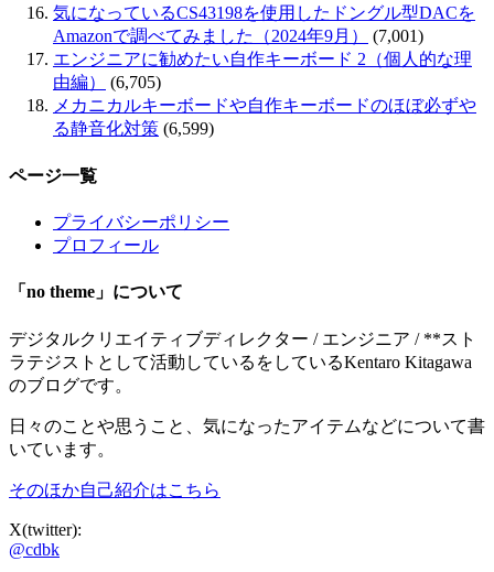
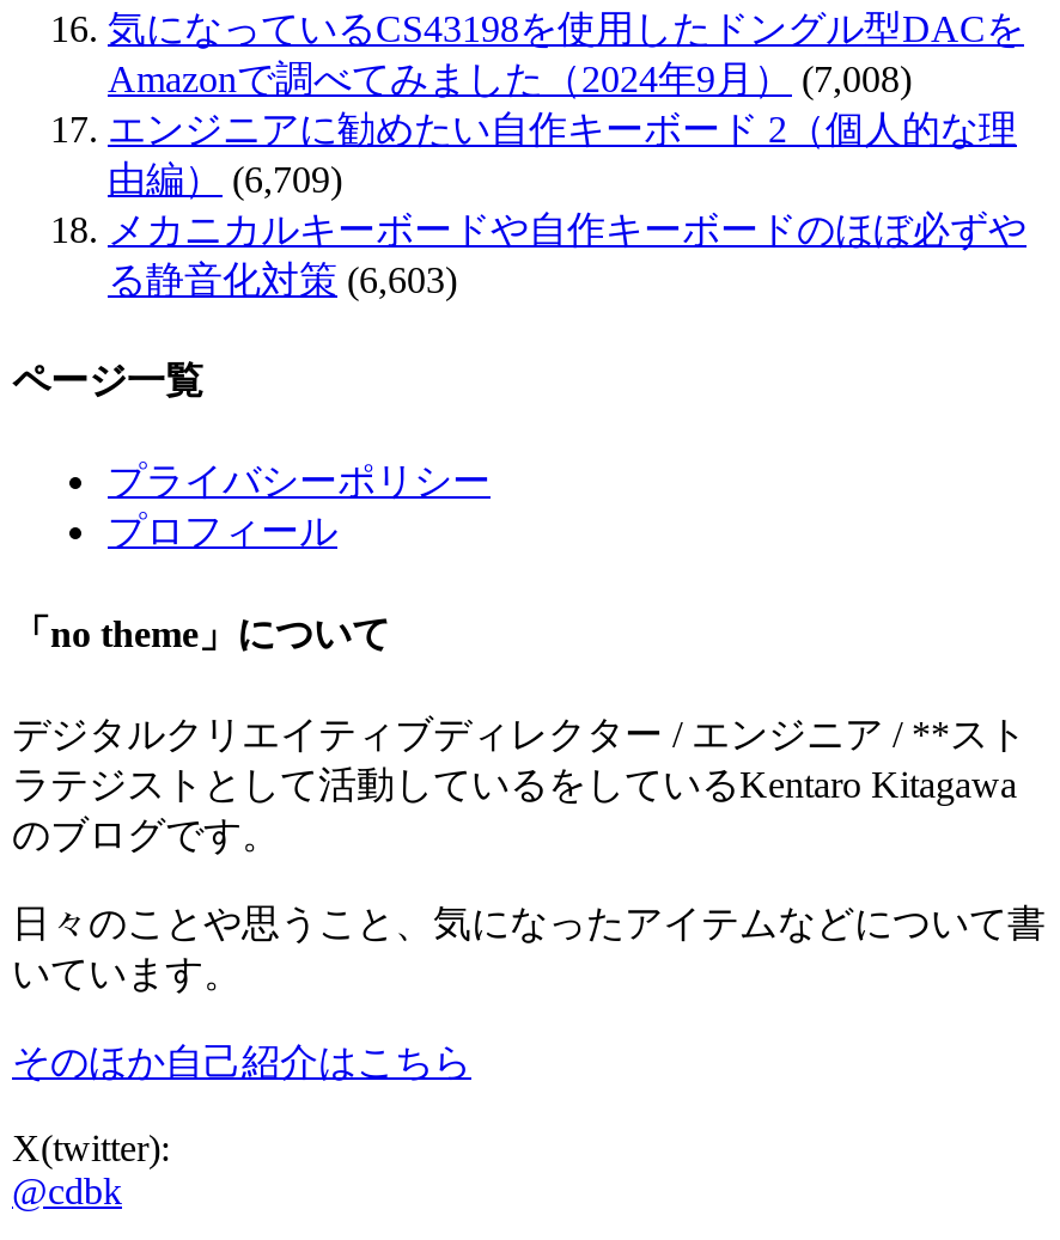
- Amazonで調べてみました（2024年9月） (7,001)
+ Amazonで調べてみました（2024年9月） (7,008)

- 由編） (6,705)
+ 由編） (6,709)

- る静音化対策 (6,599)
+ る静音化対策 (6,603)
